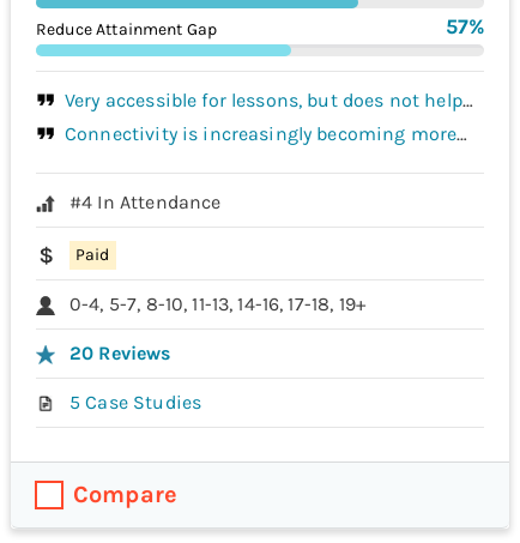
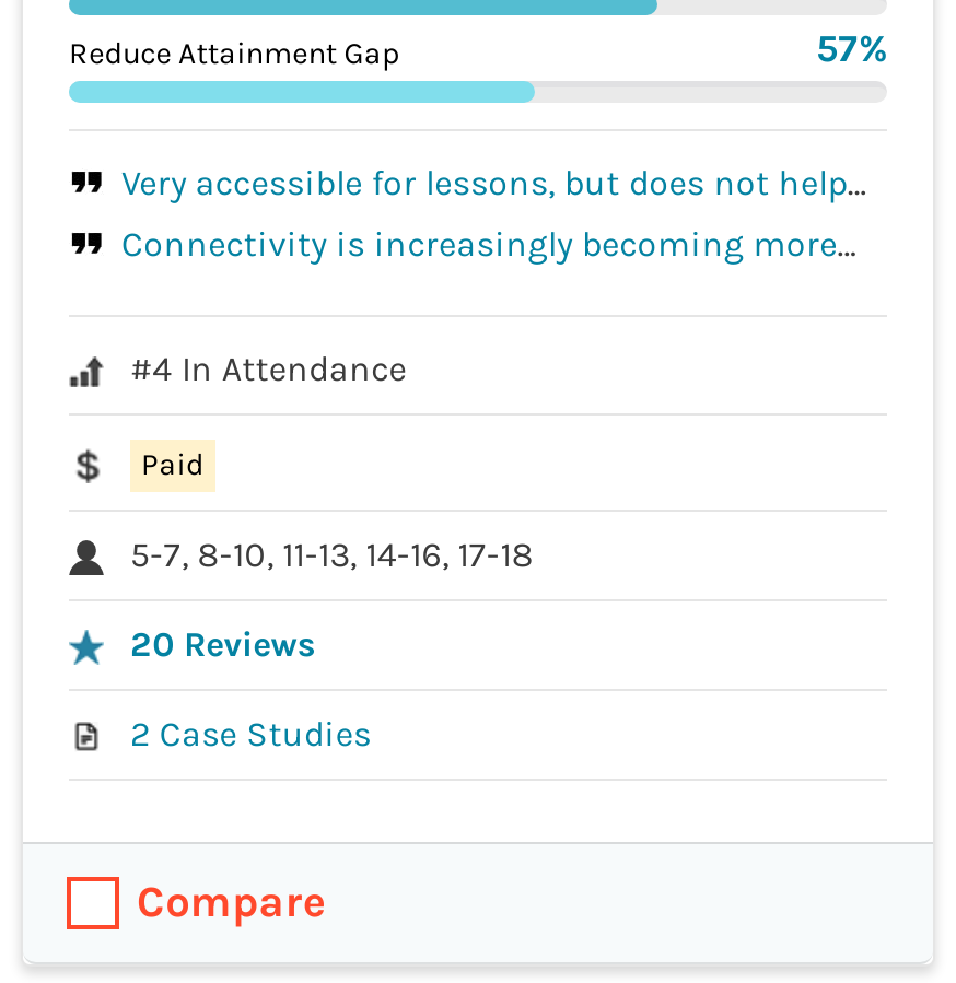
- 0-4, 5-7, 8-10, 11-13, 14-16, 17-18, 19+
+ 5-7, 8-10, 11-13, 14-16, 17-18

- 5 Case Studies
+ 2 Case Studies
